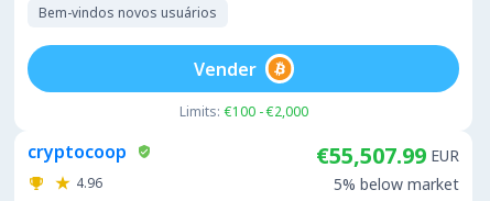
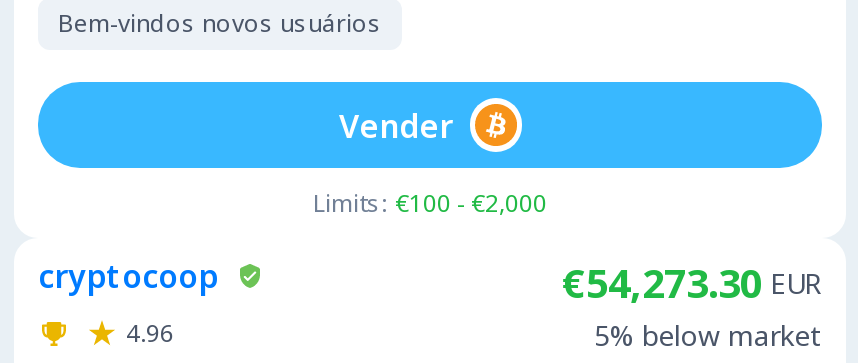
- €55,507.99 EUR
+ €54,273.30 EUR
